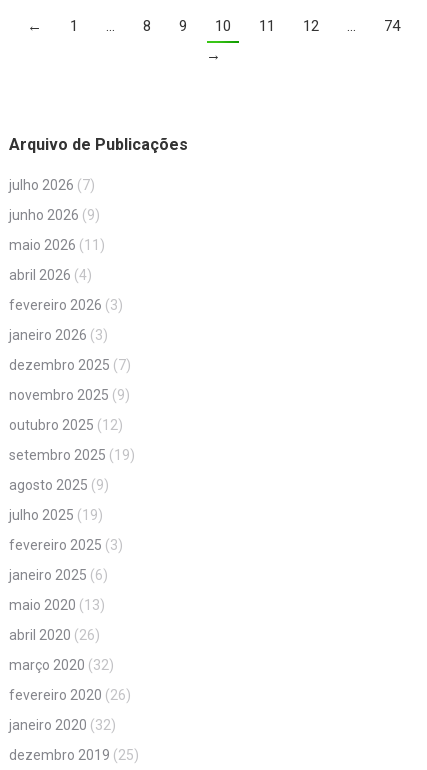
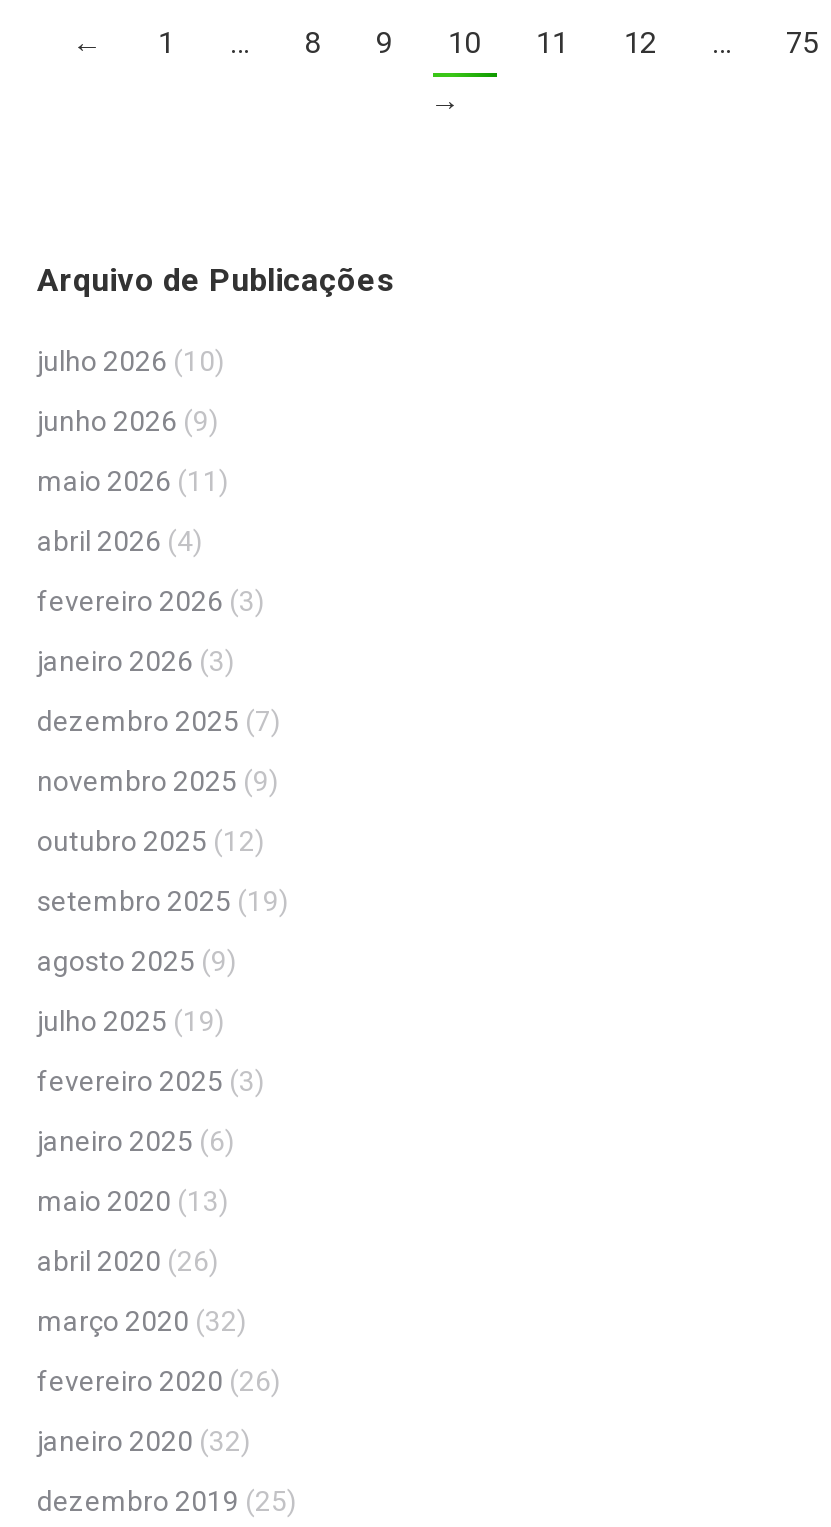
- 74
+ 75

- julho 2026 (7)
+ julho 2026 (10)
